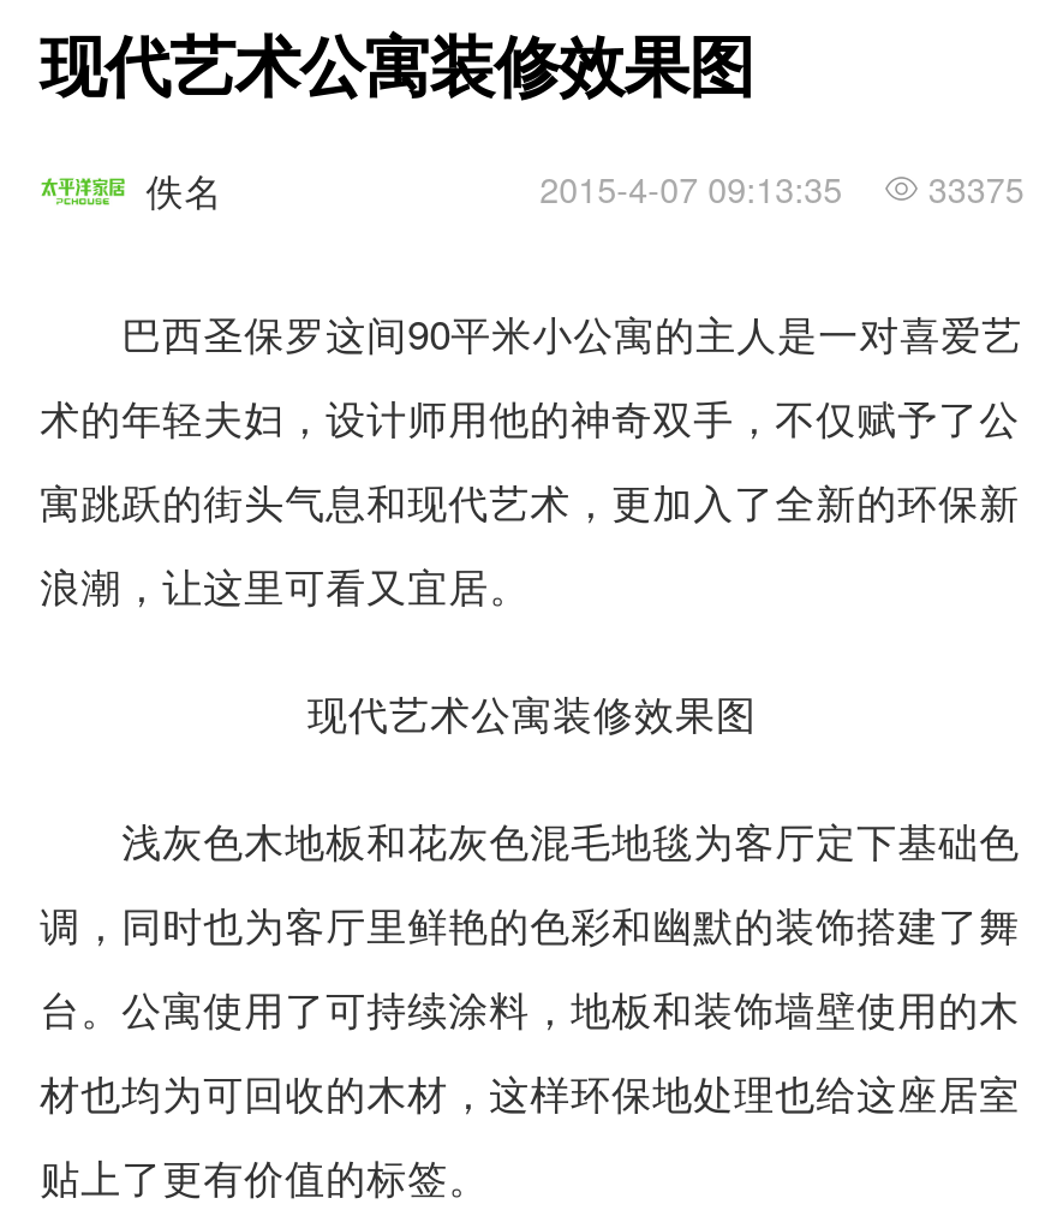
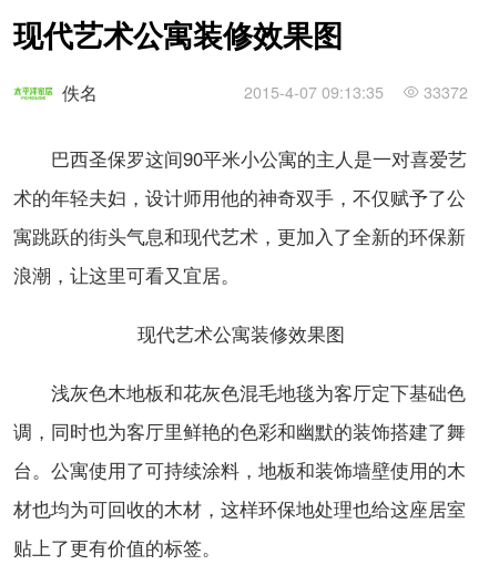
- 2015-4-07 09:13:35 33375
+ 2015-4-07 09:13:35 33372
